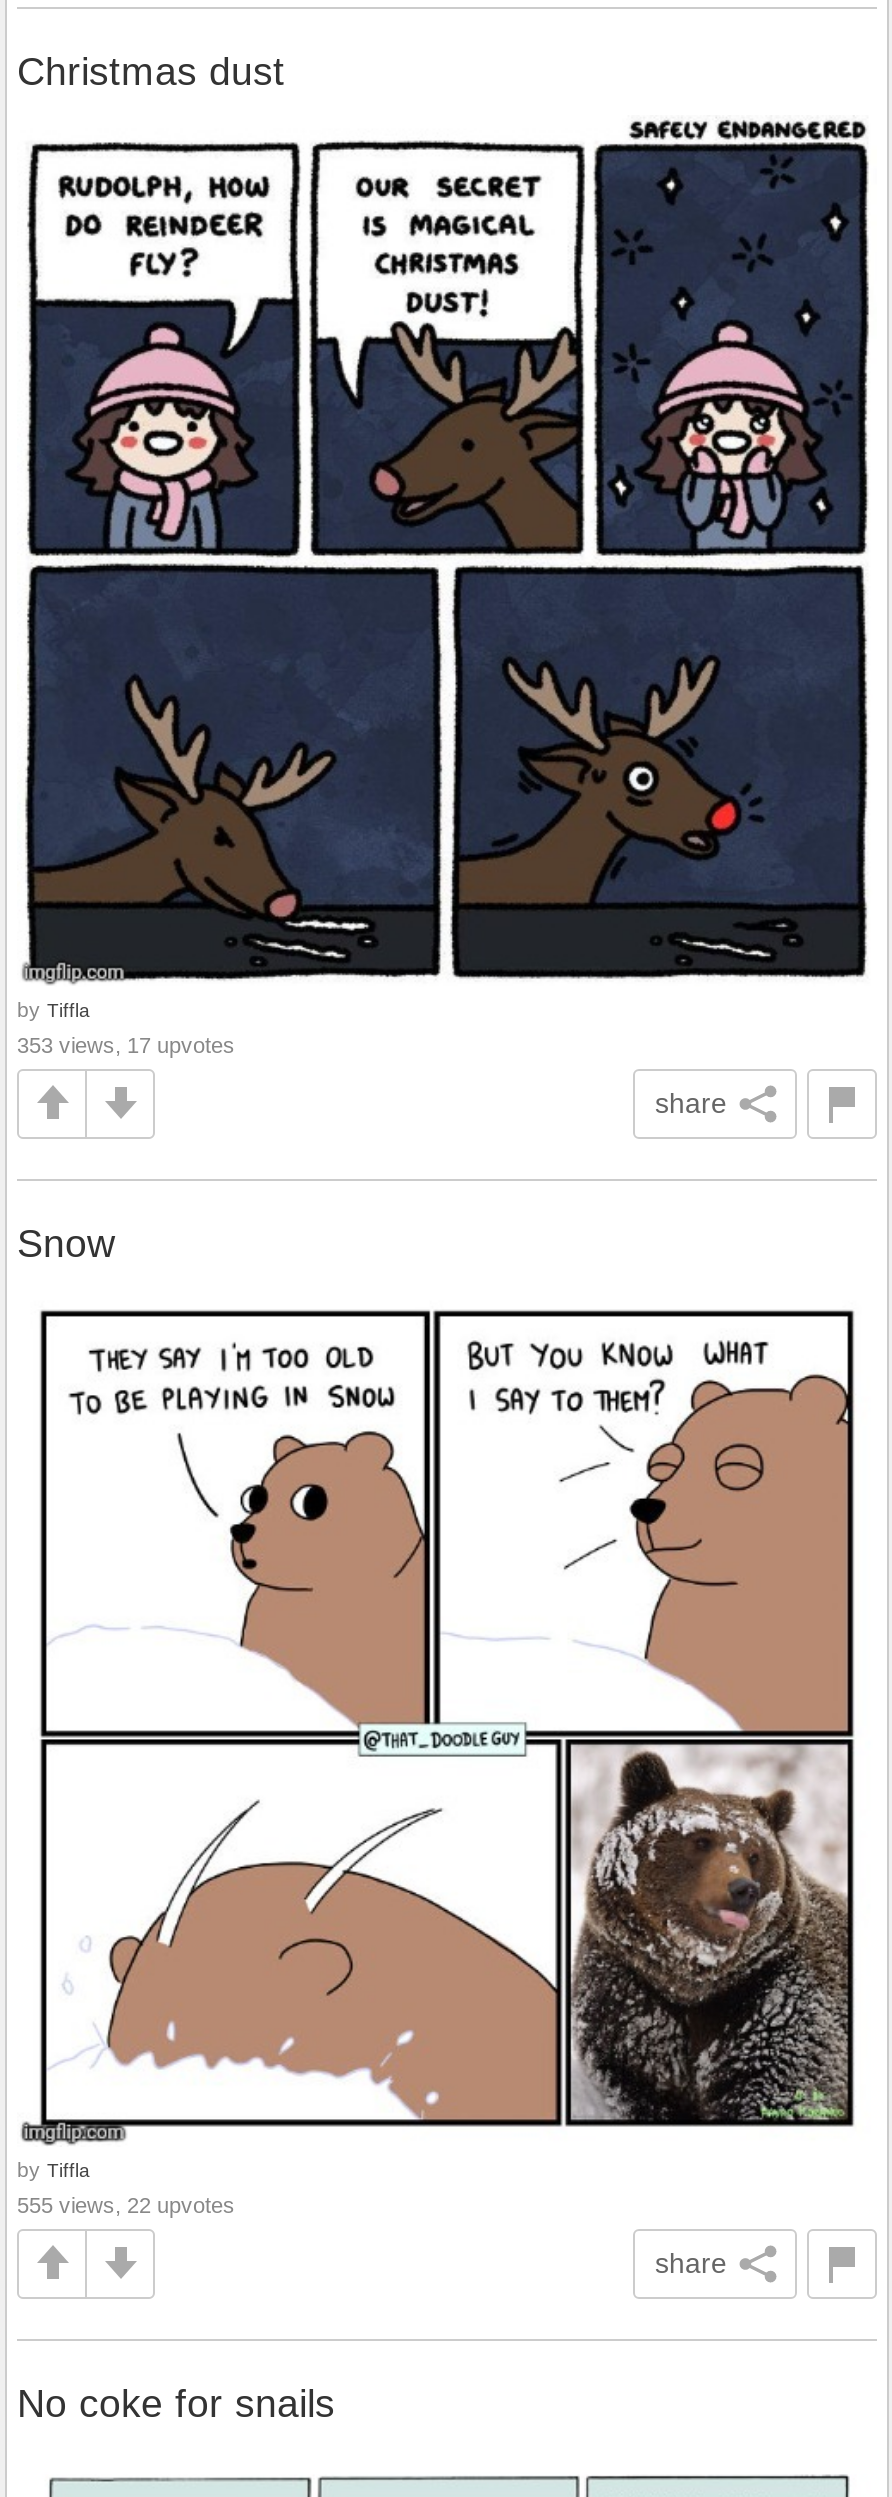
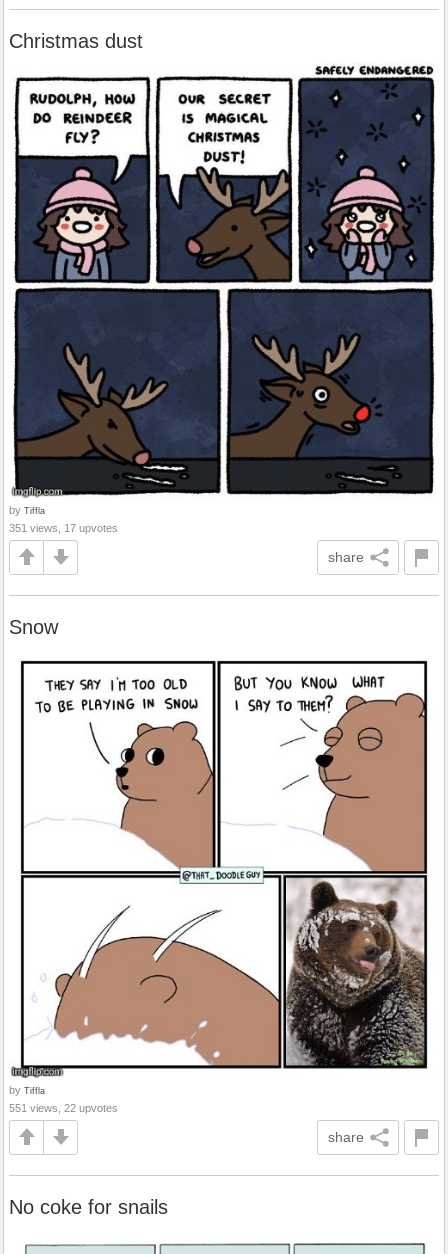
- 353 views, 17 upvotes
+ 351 views, 17 upvotes

- 555 views, 22 upvotes
+ 551 views, 22 upvotes
